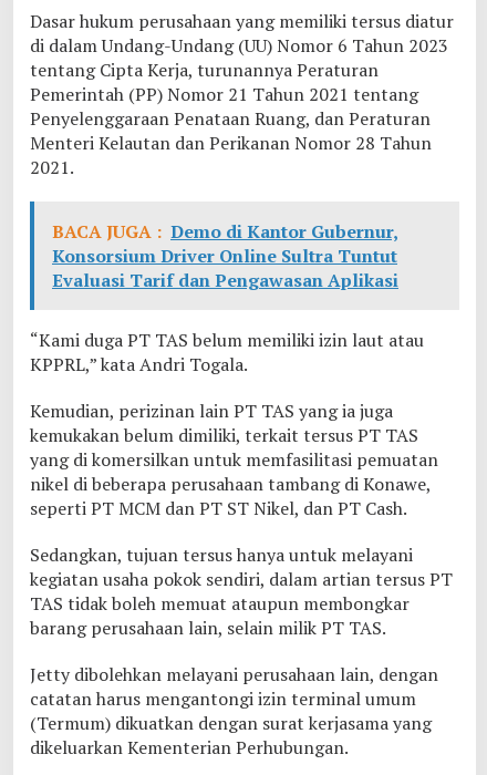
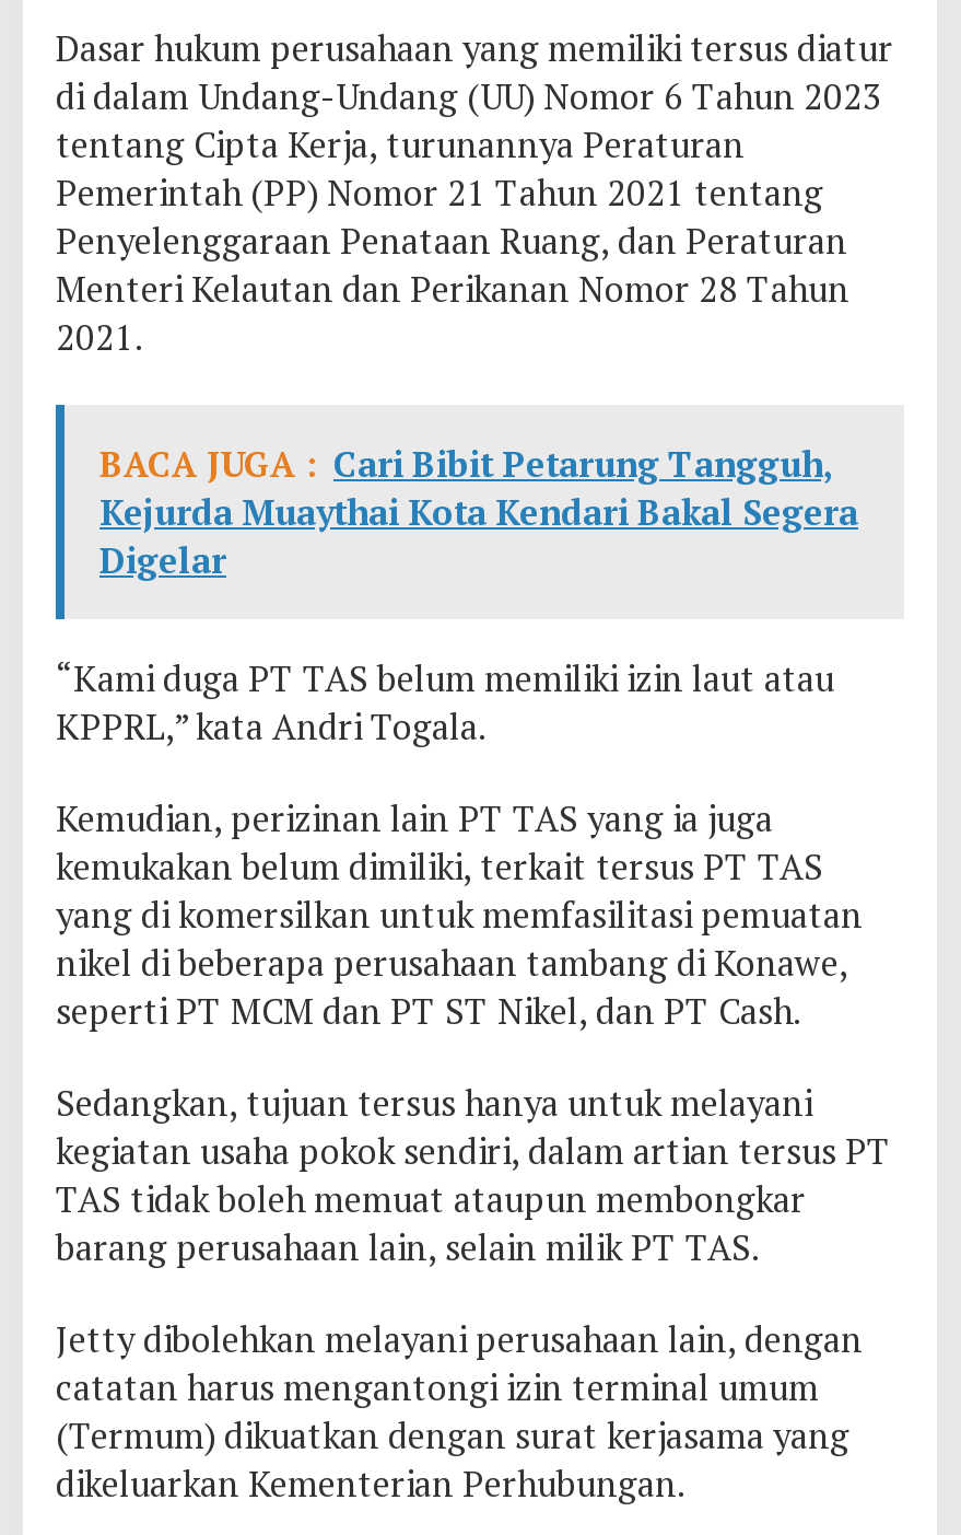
- BACA JUGA : Demo di Kantor Gubernur,
- Konsorsium Driver Online Sultra Tuntut
- Evaluasi Tarif dan Pengawasan Aplikasi
+ BACA JUGA : Cari Bibit Petarung Tangguh,
+ Kejurda Muaythai Kota Kendari Bakal Segera
+ Digelar
